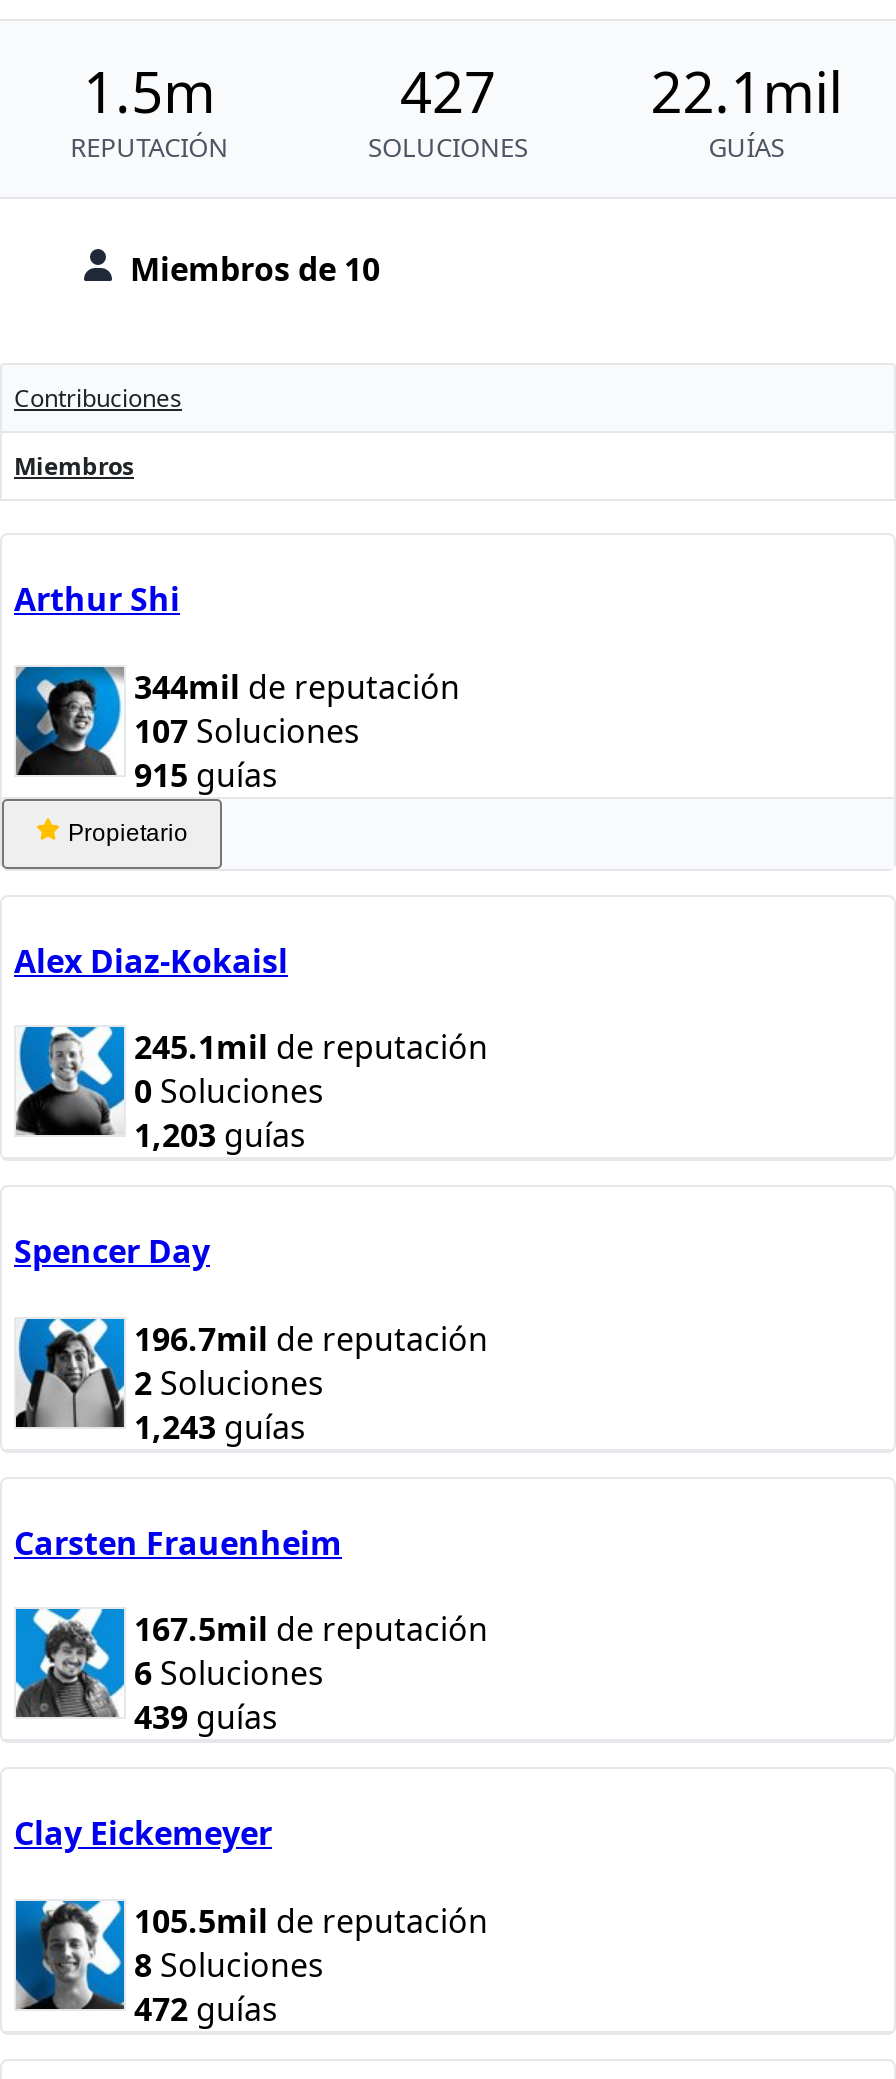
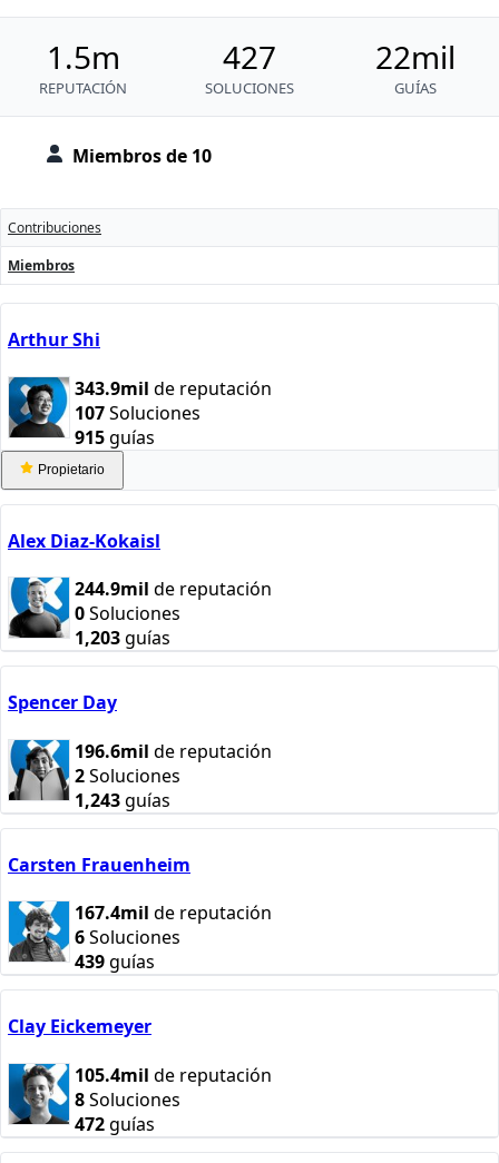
- 22.1mil
+ 22mil

- 344mil de reputación
+ 343.9mil de reputación

- 245.1mil de reputación
+ 244.9mil de reputación

- 196.7mil de reputación
+ 196.6mil de reputación

- 167.5mil de reputación
+ 167.4mil de reputación

- 105.5mil de reputación
+ 105.4mil de reputación
